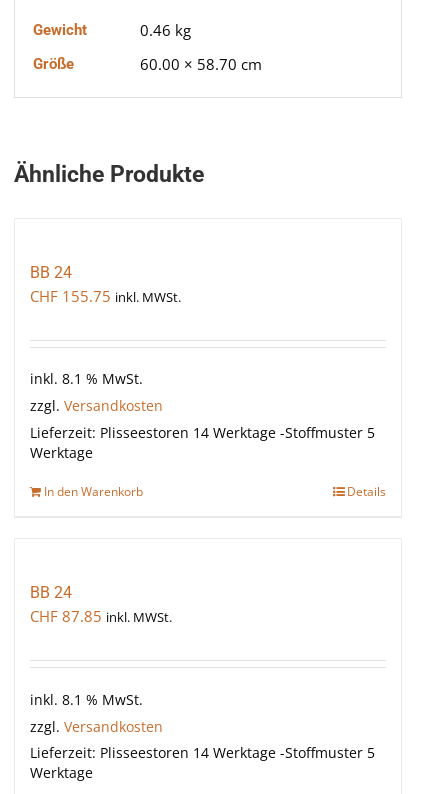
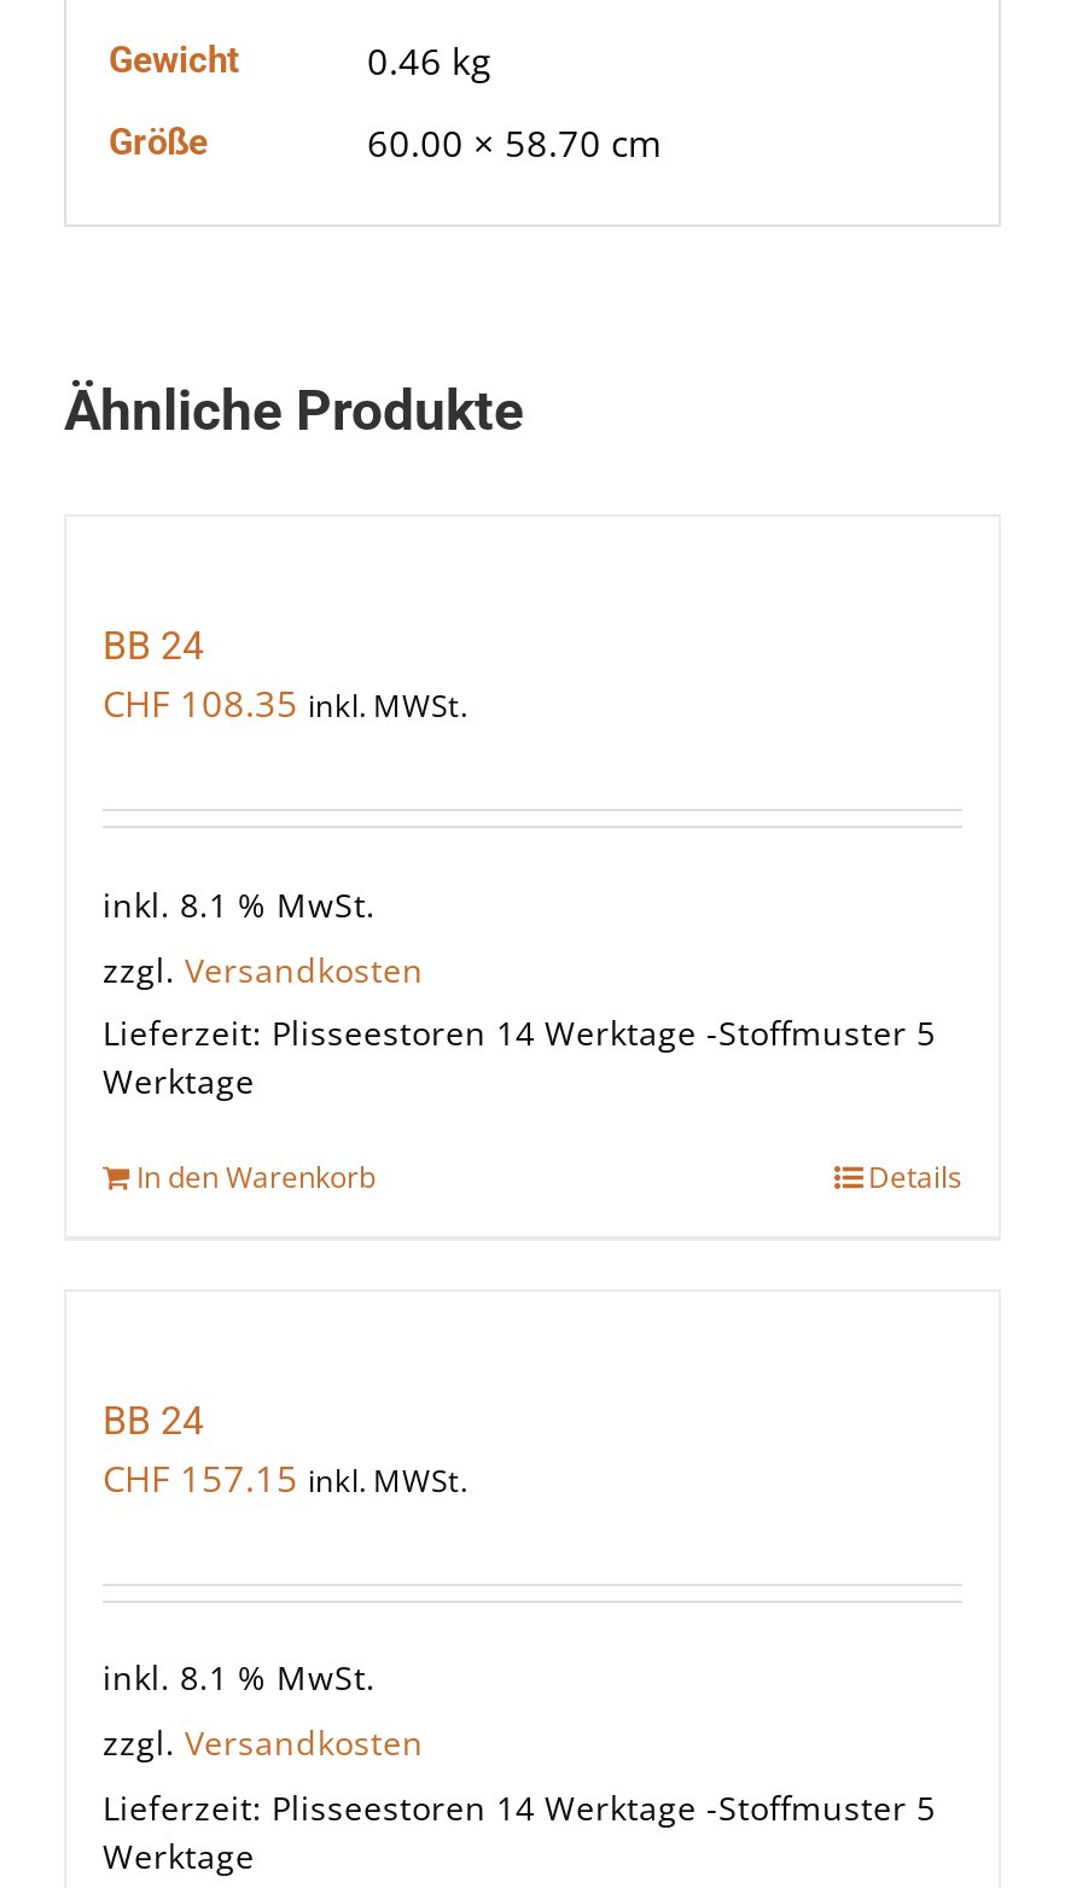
- CHF 155.75 inkl. MWSt.
+ CHF 108.35 inkl. MWSt.

- CHF 87.85 inkl. MWSt.
+ CHF 157.15 inkl. MWSt.
